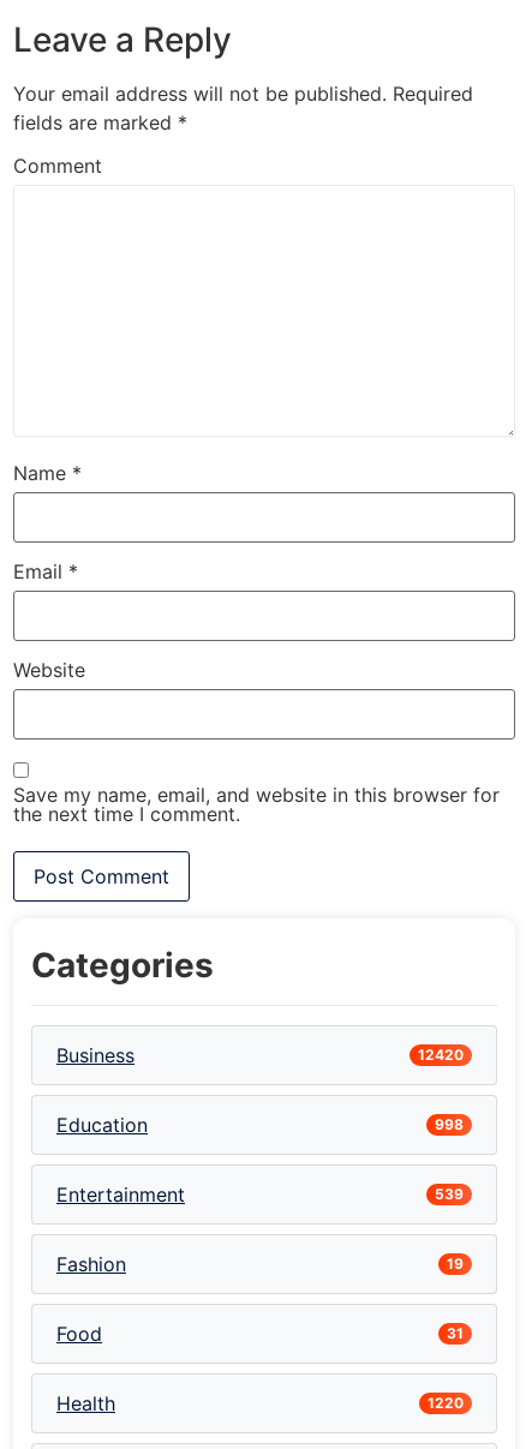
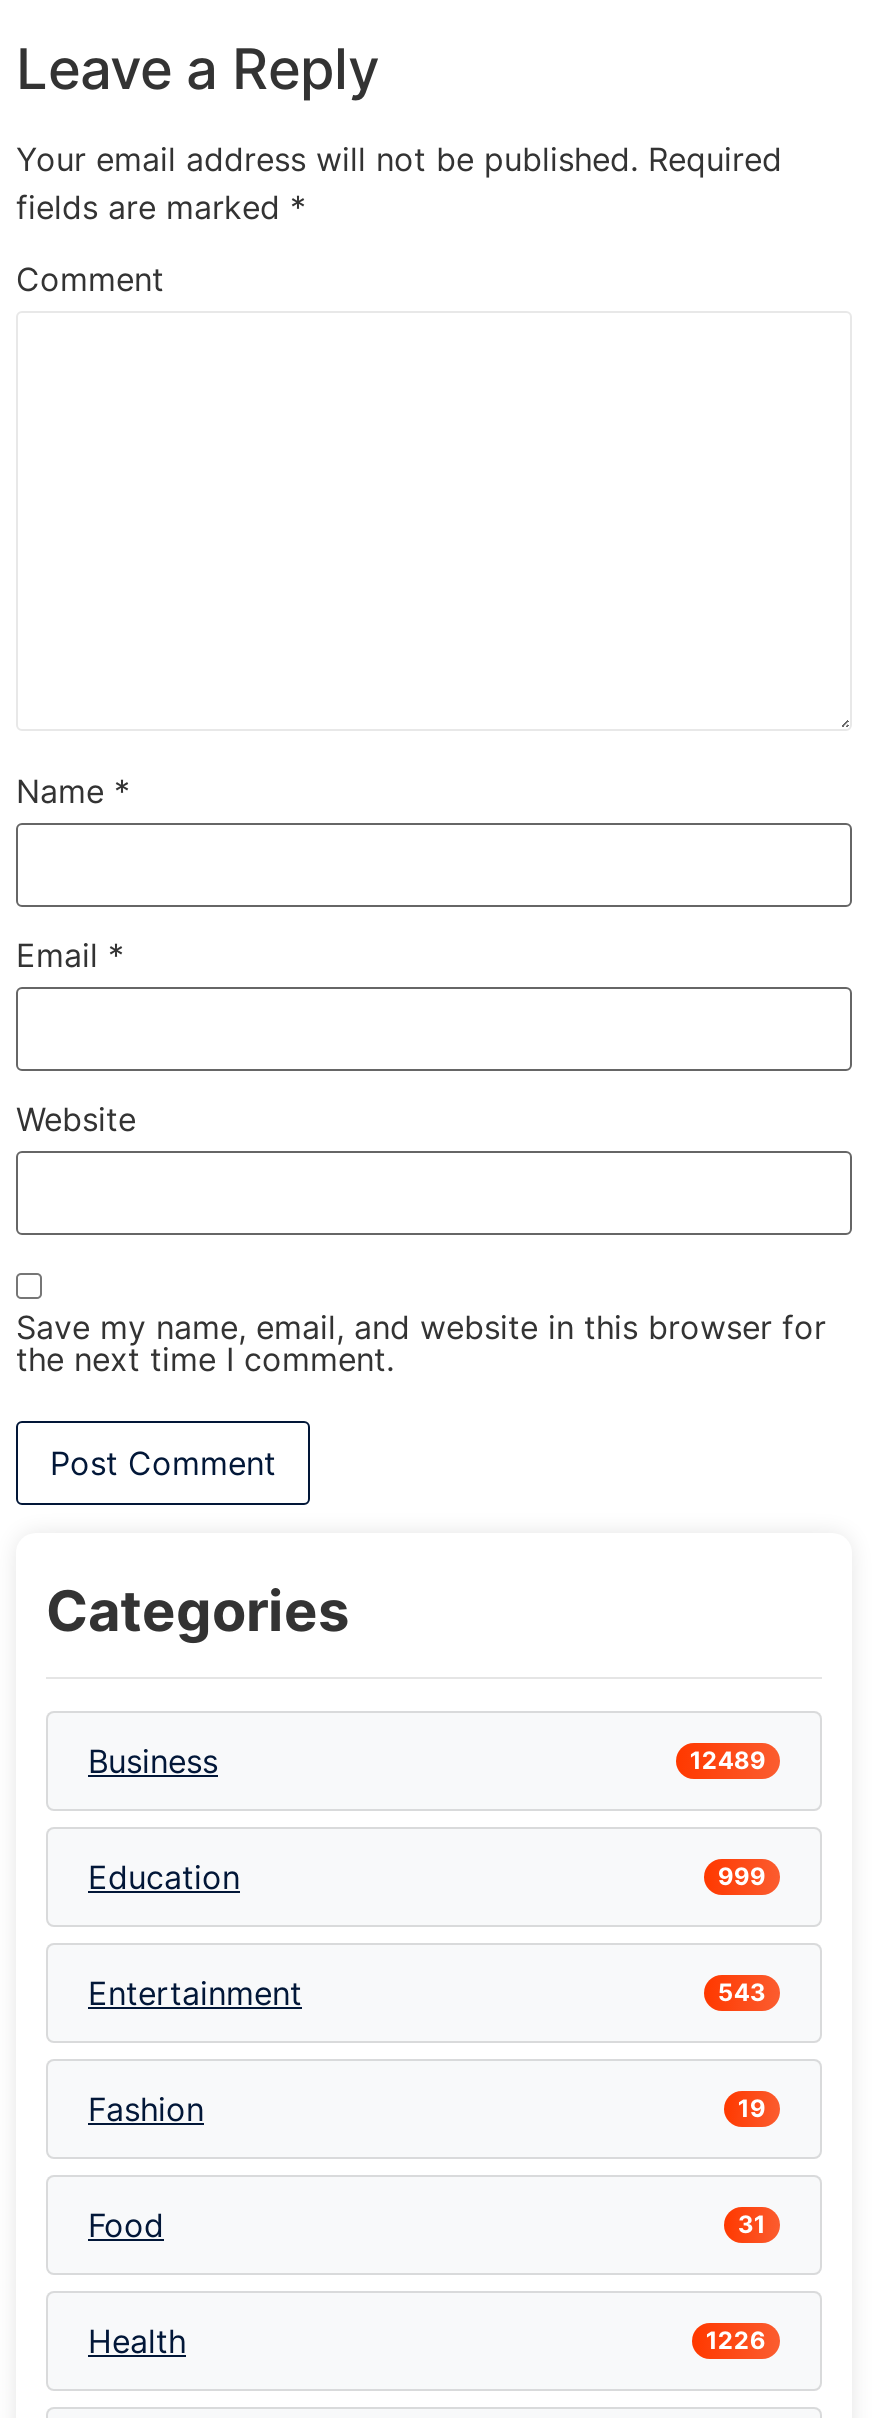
- 12420
+ 12489

- 998
+ 999

- 539
+ 543

- 1220
+ 1226
